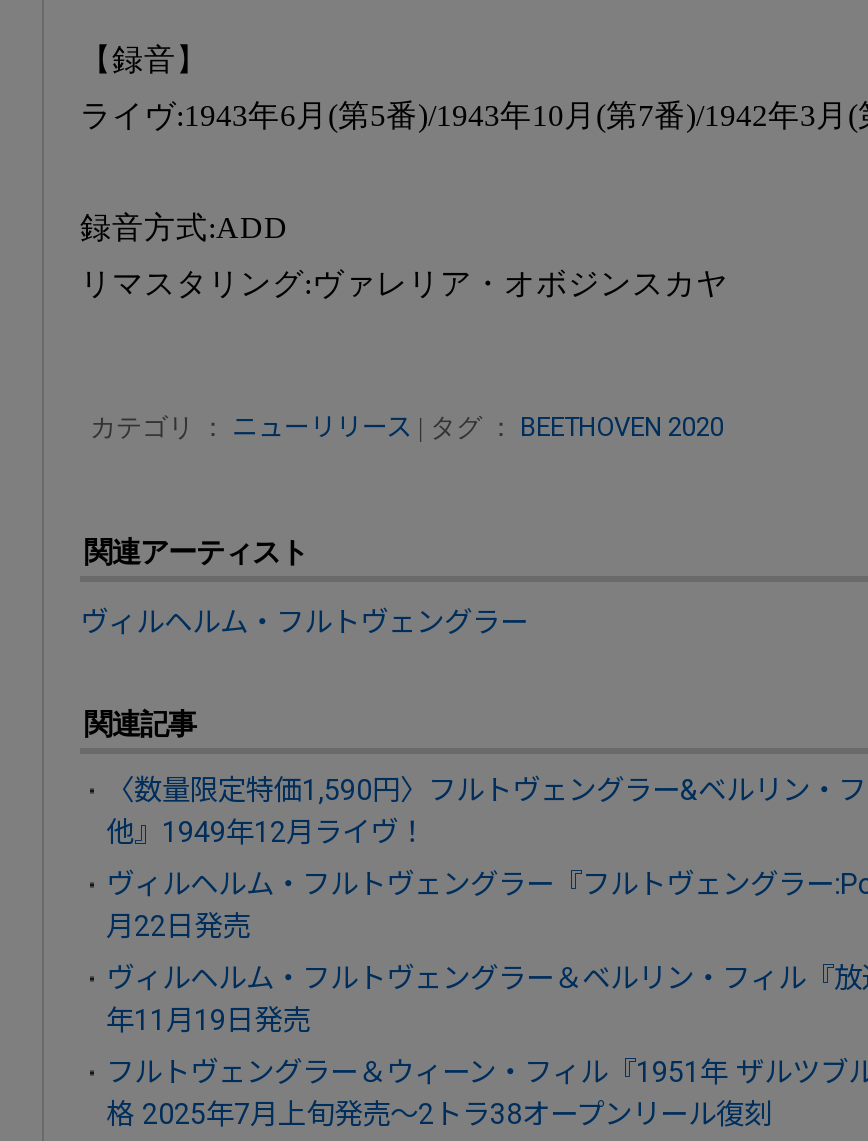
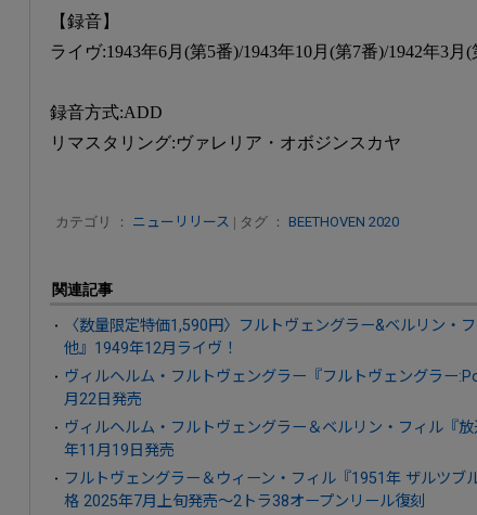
- 関連アーティスト
- ヴィルヘルム・フルトヴェングラー
